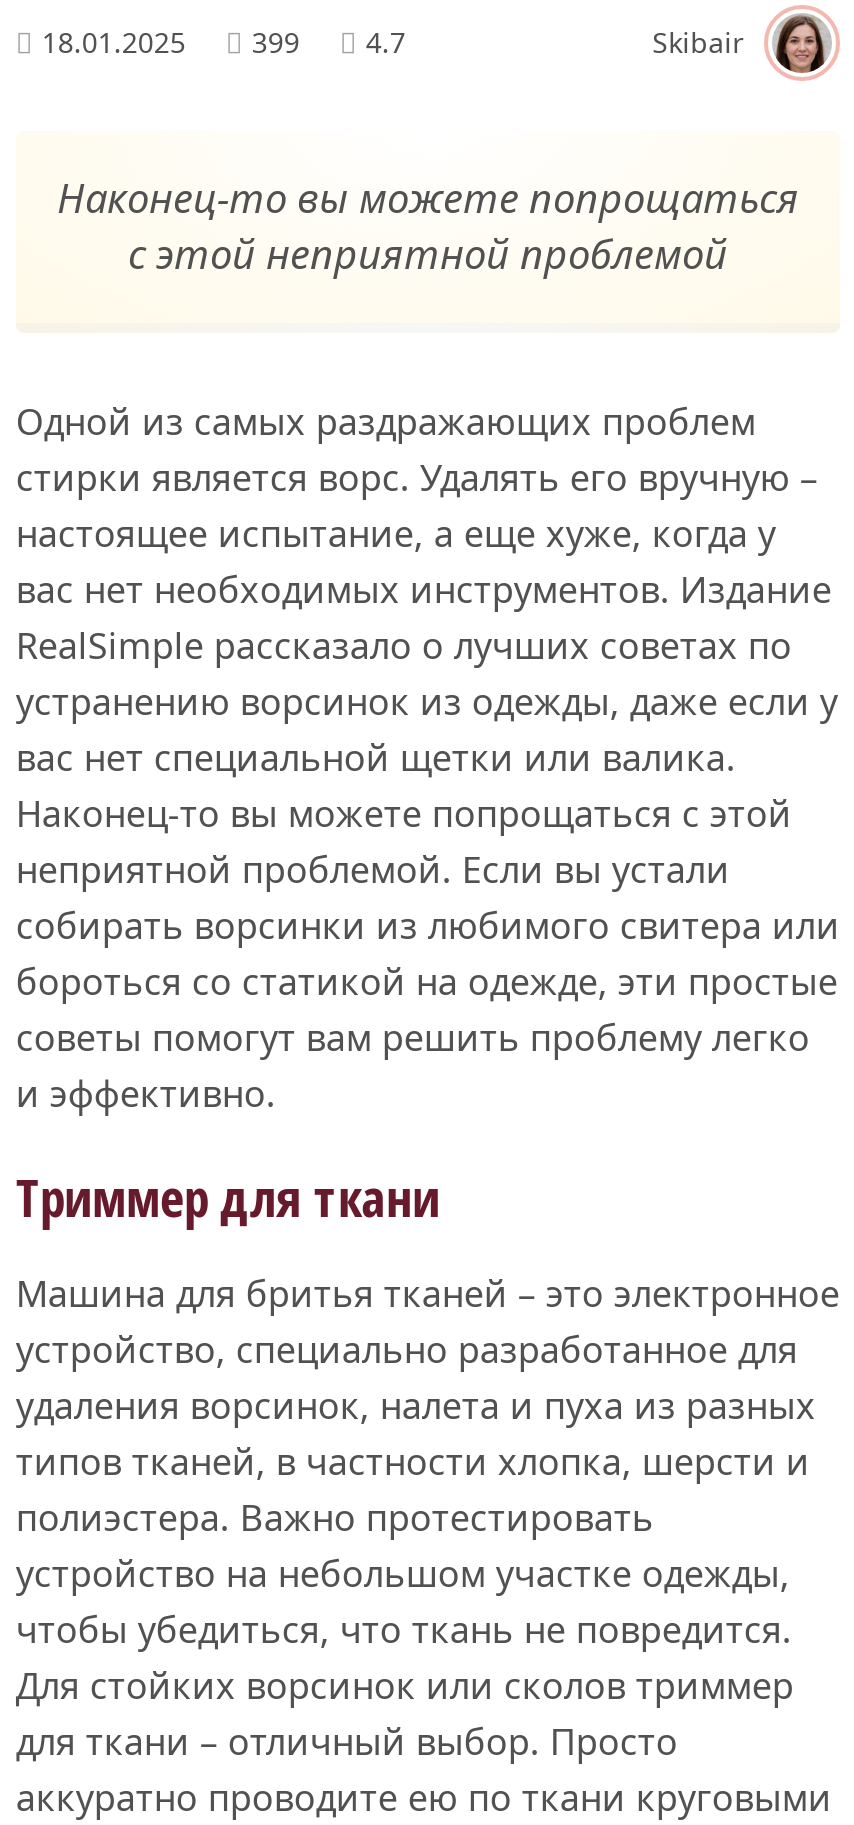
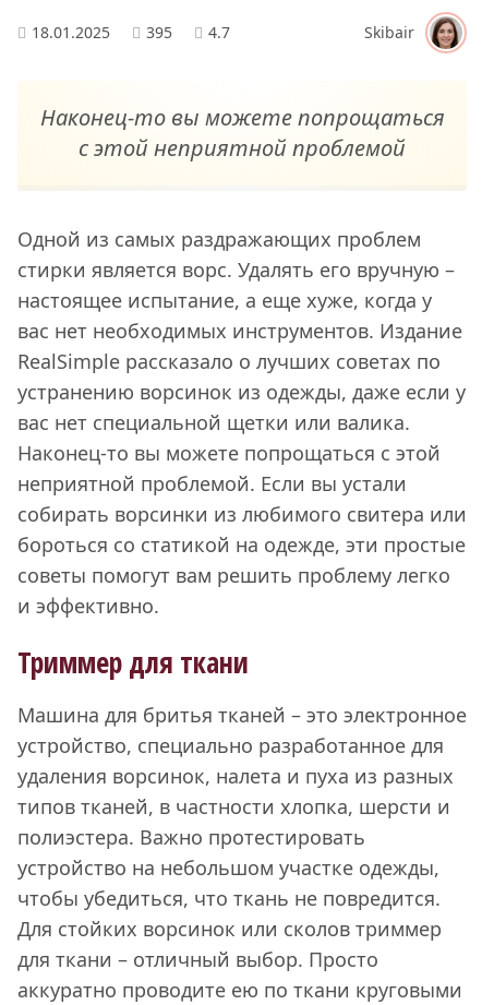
- 18.01.2025 399 4.7
+ 18.01.2025 395 4.7
